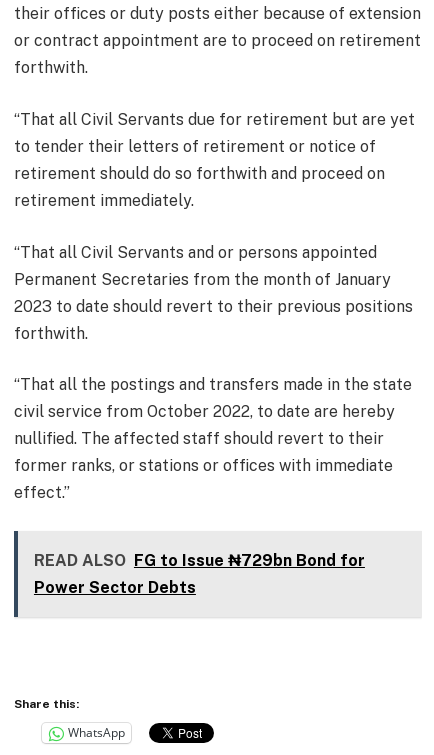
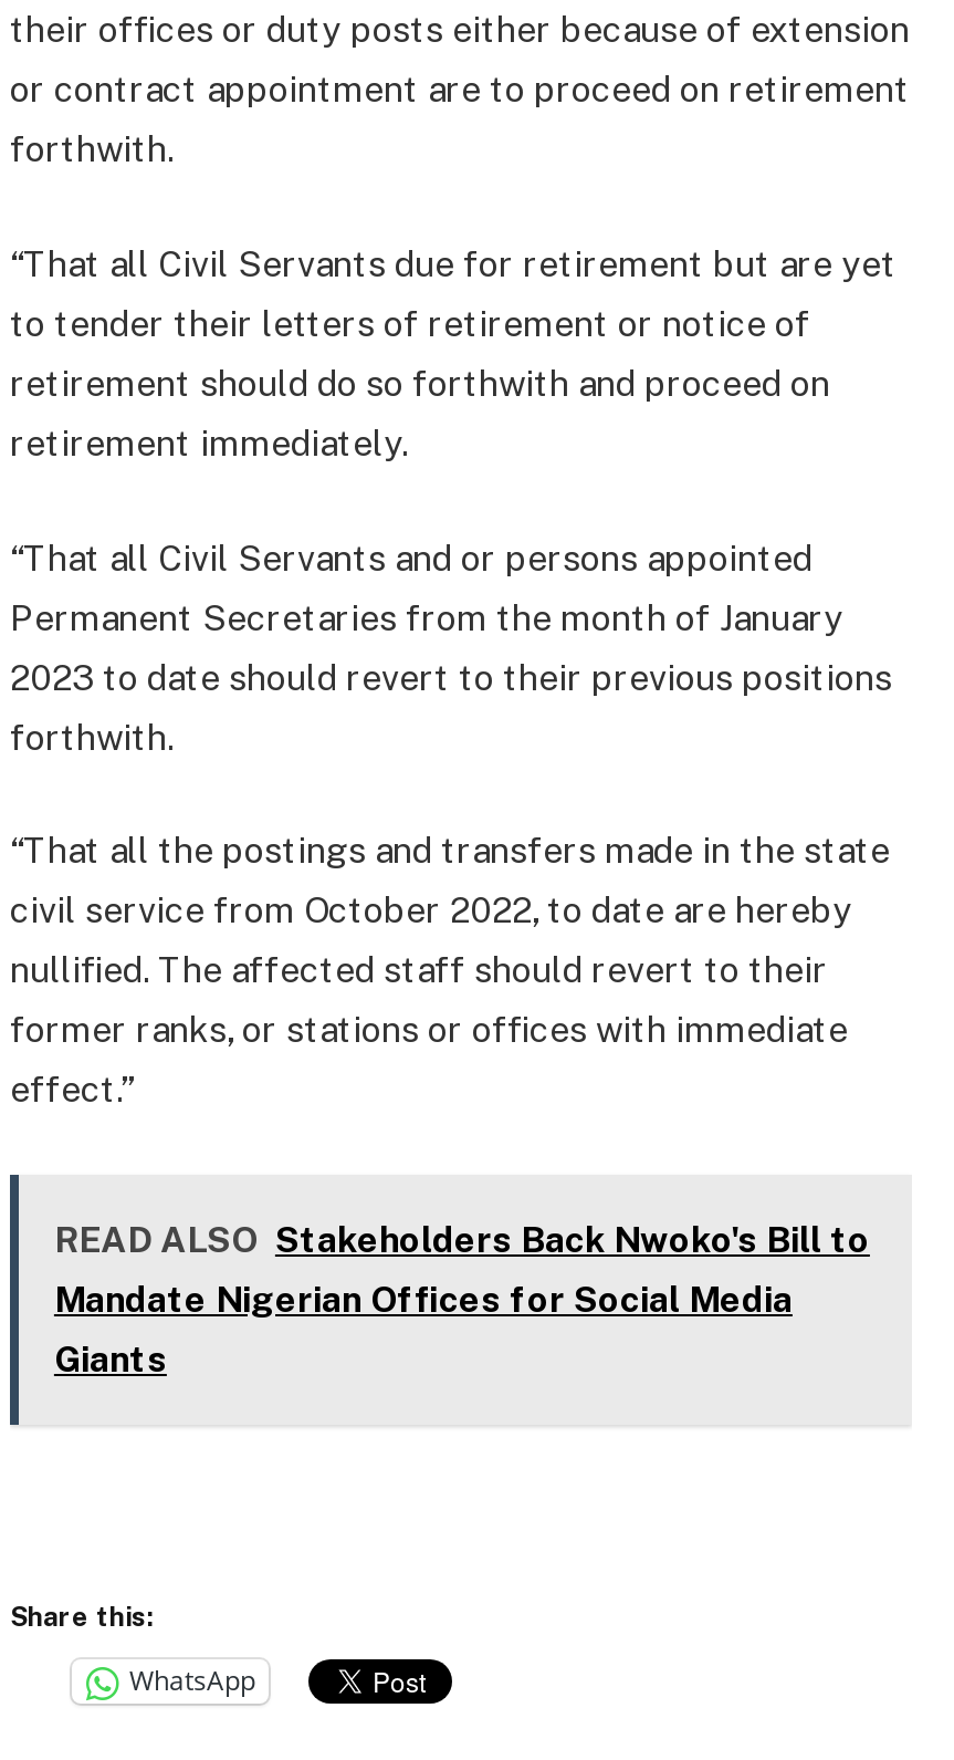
- READ ALSO FG to Issue ₦729bn Bond for
- Power Sector Debts
+ READ ALSO Stakeholders Back Nwoko's Bill to
+ Mandate Nigerian Offices for Social Media
+ Giants
